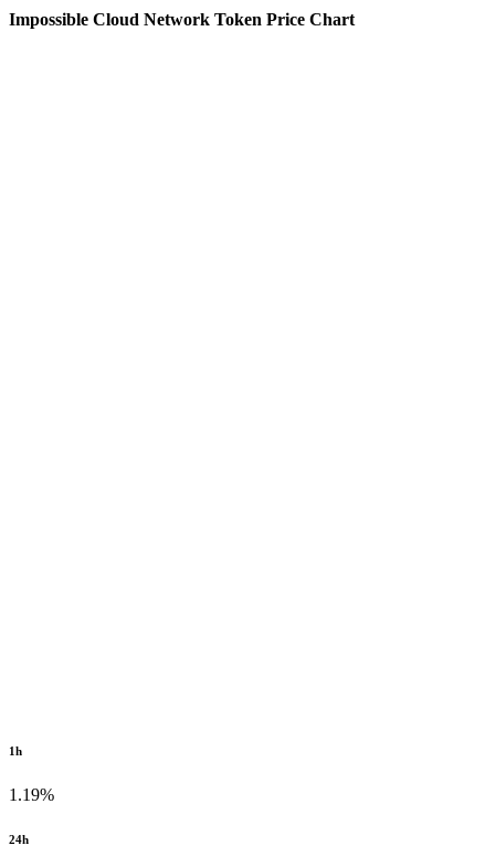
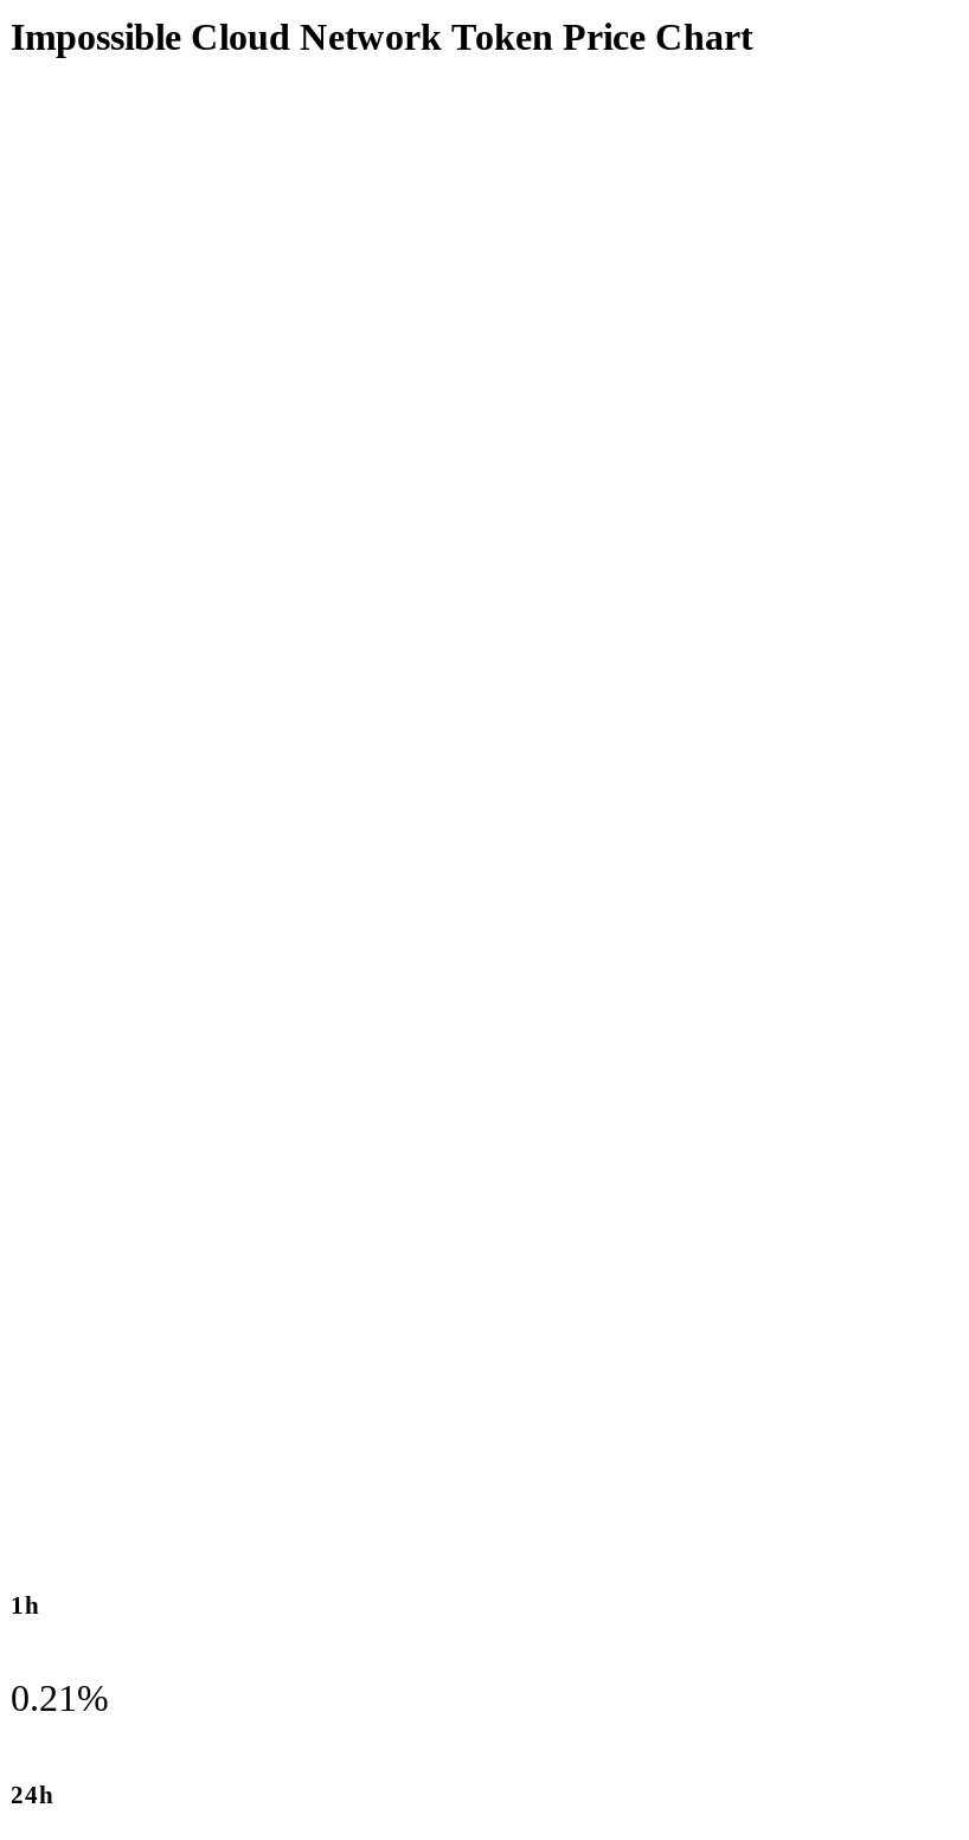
- 1.19%
+ 0.21%
